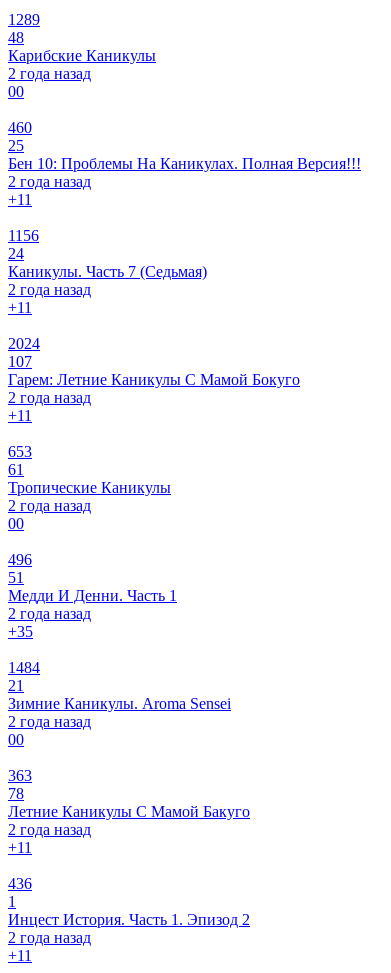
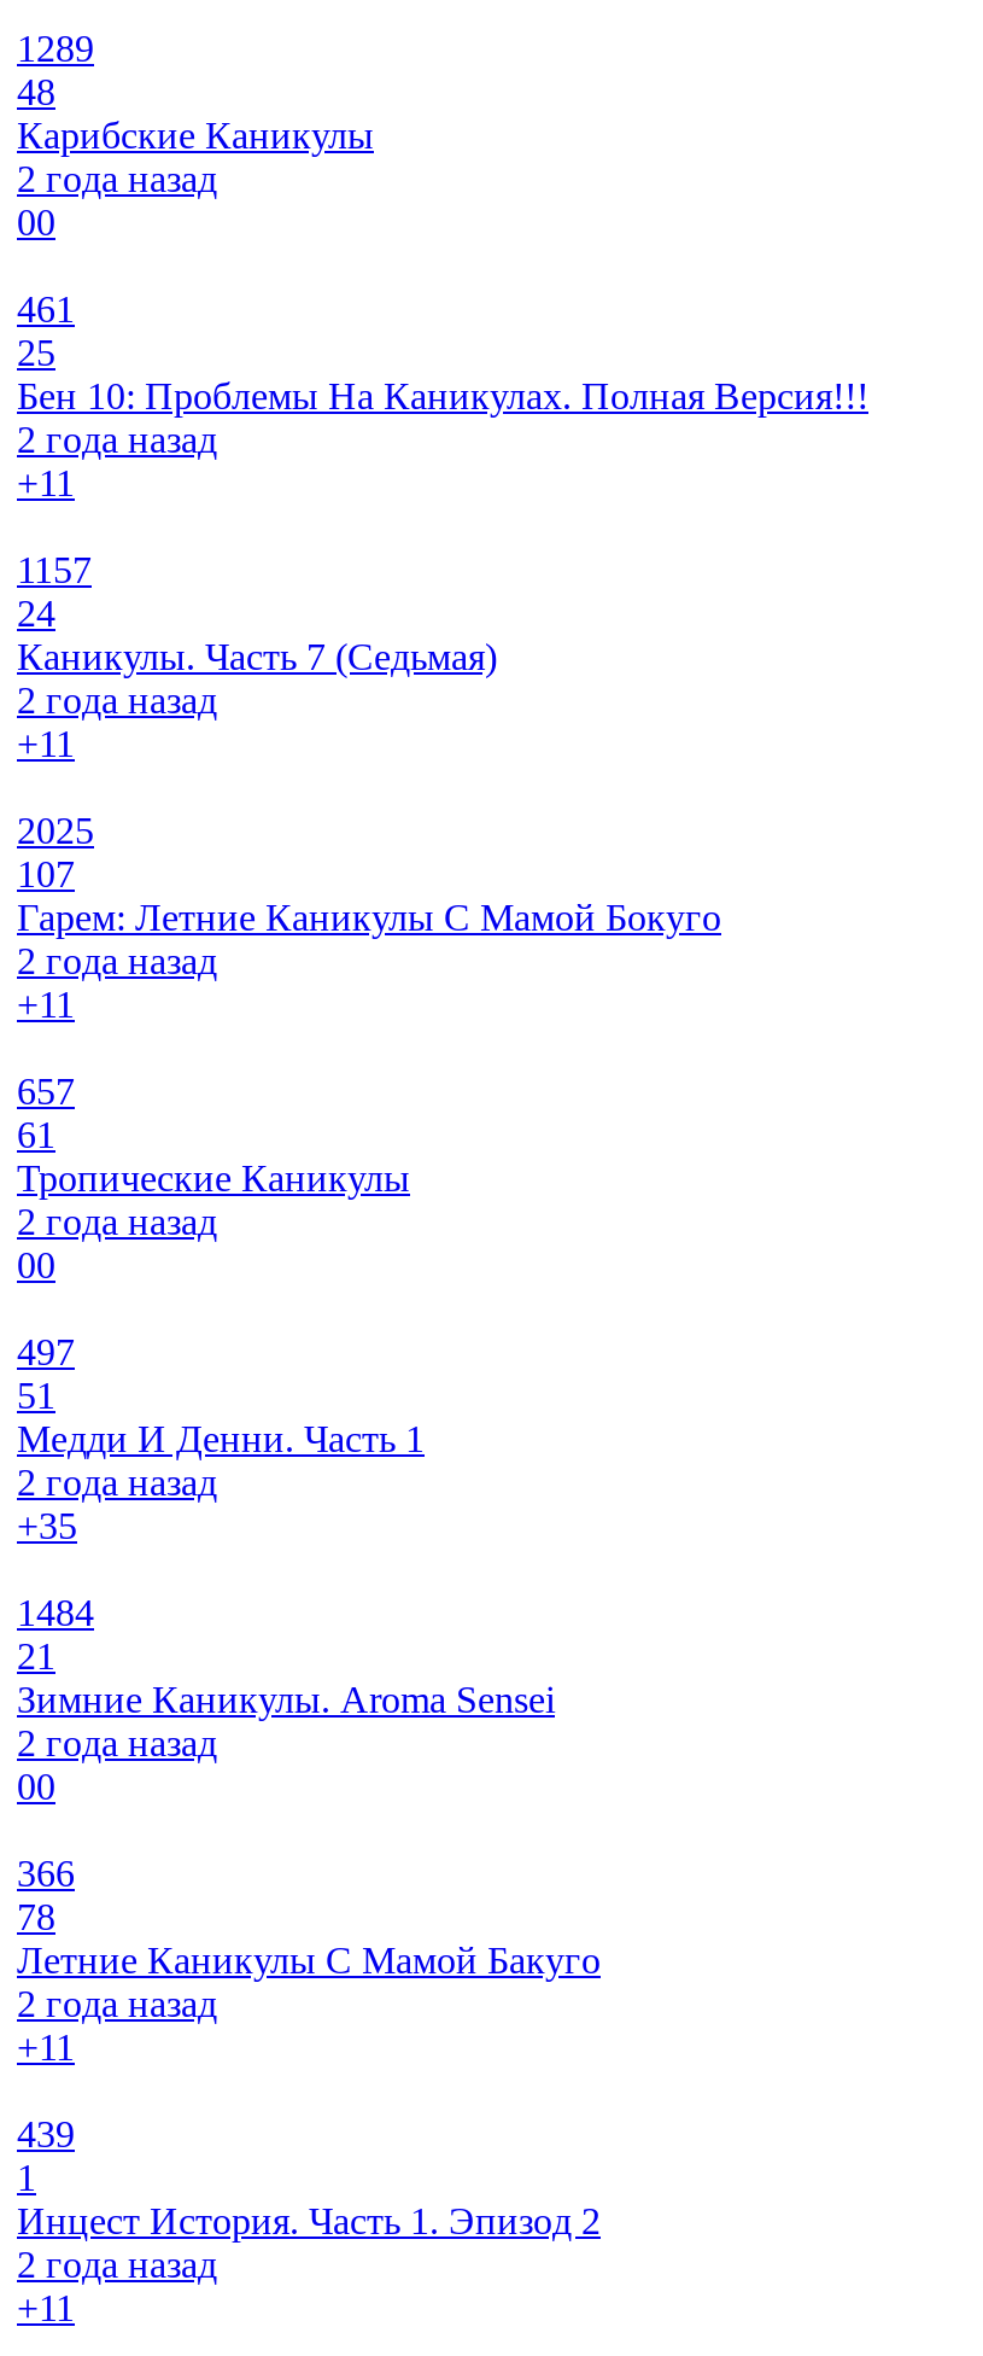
- 460
+ 461

- 1156
+ 1157

- 2024
+ 2025

- 653
+ 657

- 496
+ 497

- 363
+ 366

- 436
+ 439
